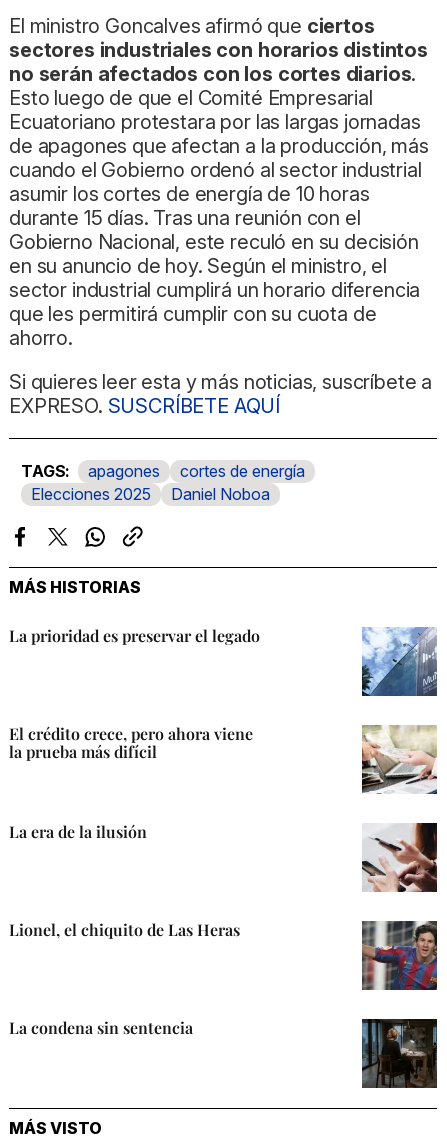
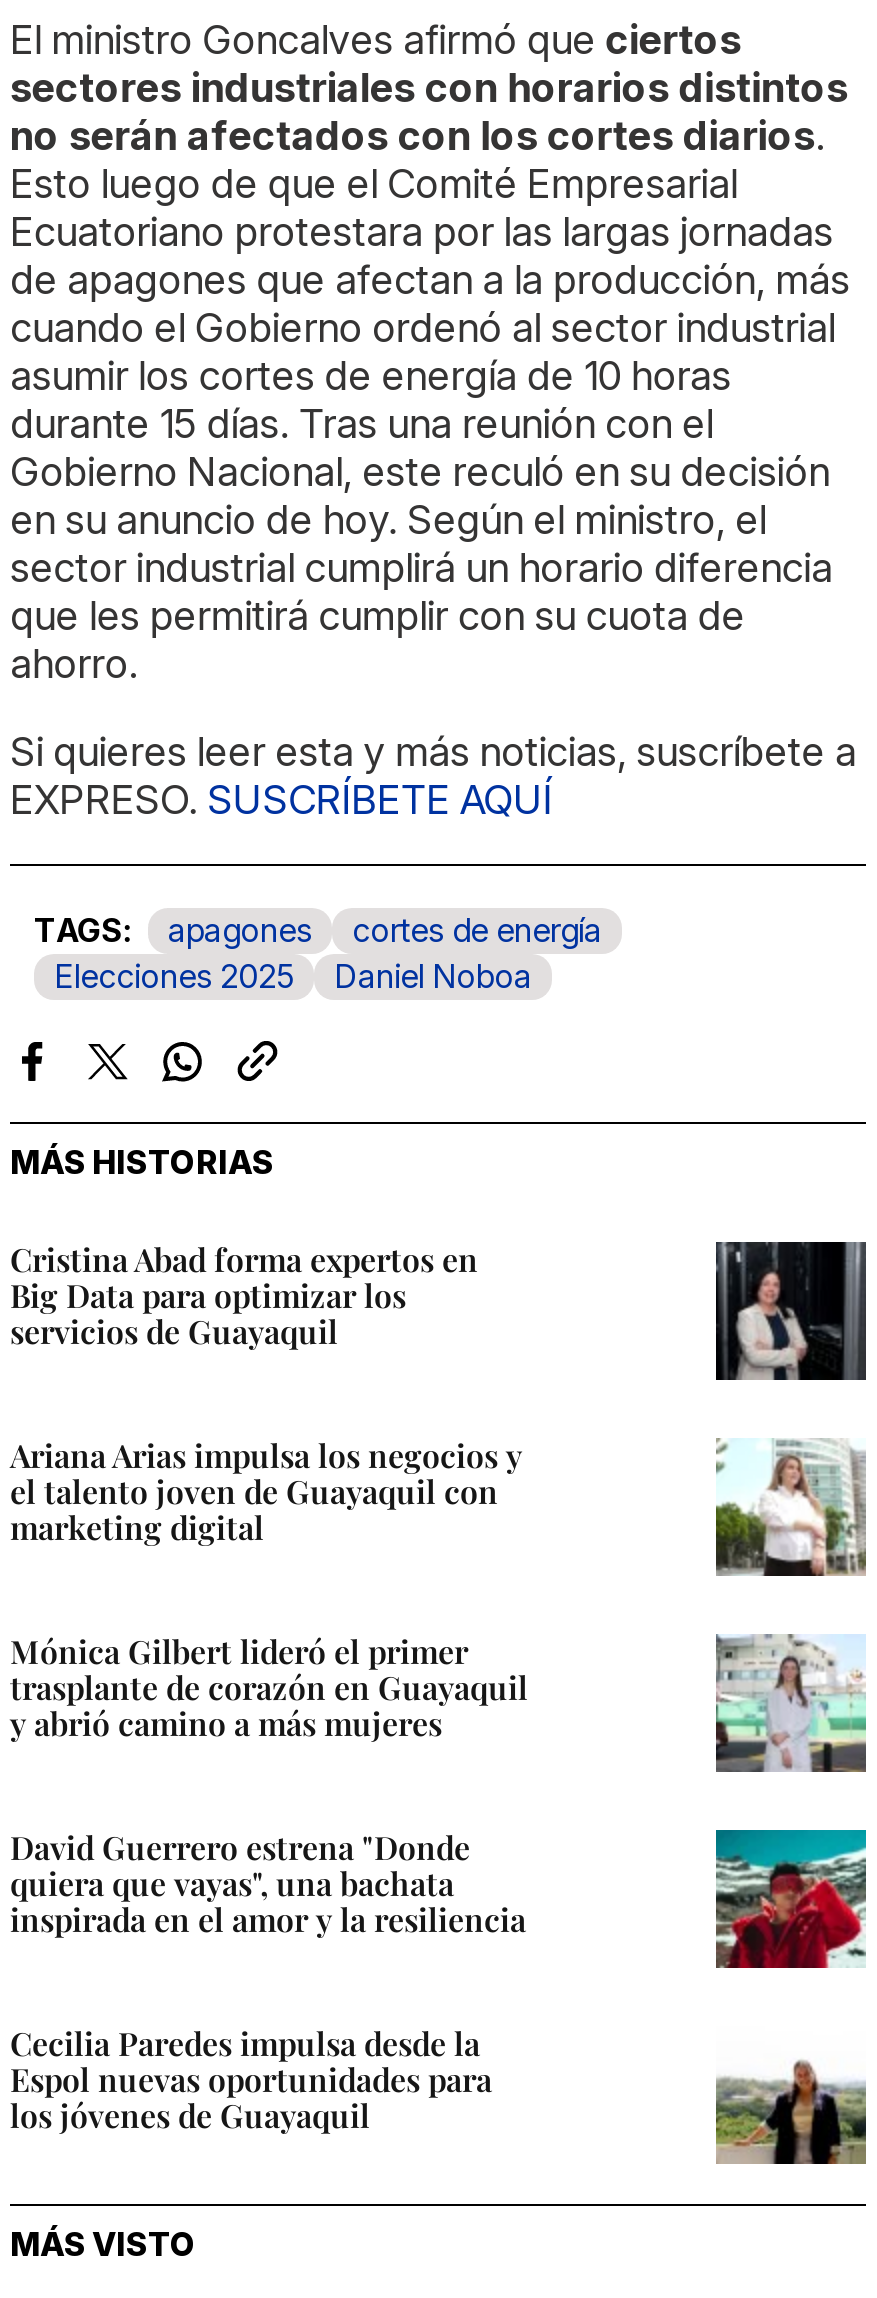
- La prioridad es preservar el legado
+ Cristina Abad forma expertos en
+ Big Data para optimizar los
+ servicios de Guayaquil

- [image]
+ [image]

- El crédito crece, pero ahora viene
- la prueba más difícil
+ Ariana Arias impulsa los negocios y
+ el talento joven de Guayaquil con
+ marketing digital

- [image]
+ [image]

- La era de la ilusión
+ Mónica Gilbert lideró el primer
+ trasplante de corazón en Guayaquil
+ y abrió camino a más mujeres

- [image]
+ [image]

- Lionel, el chiquito de Las Heras
+ David Guerrero estrena "Donde
+ quiera que vayas", una bachata
+ inspirada en el amor y la resiliencia

- [image]
+ [image]

- La condena sin sentencia
+ Cecilia Paredes impulsa desde la
+ Espol nuevas oportunidades para
+ los jóvenes de Guayaquil

- [image]
+ [image]
